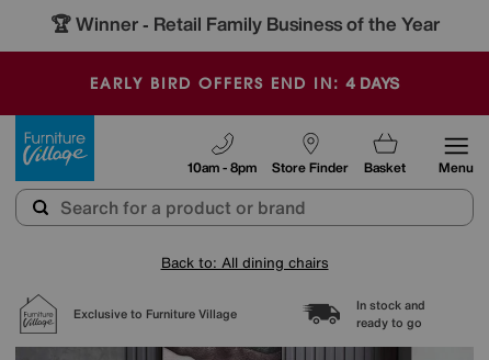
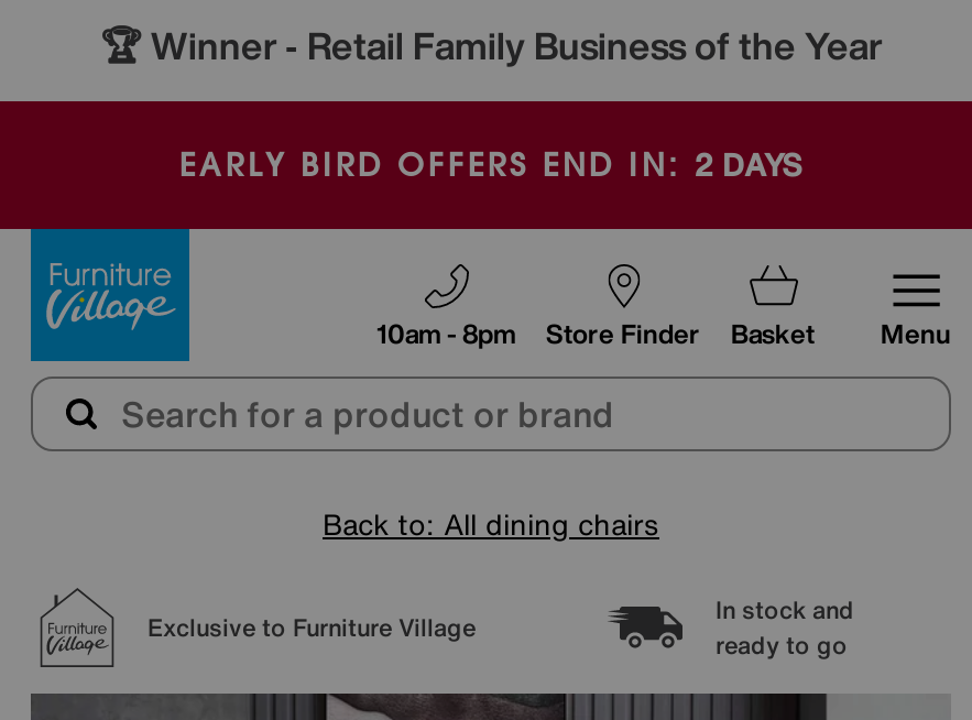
- EARLY BIRD OFFERS END IN: 4 DAYS
+ EARLY BIRD OFFERS END IN: 2 DAYS
